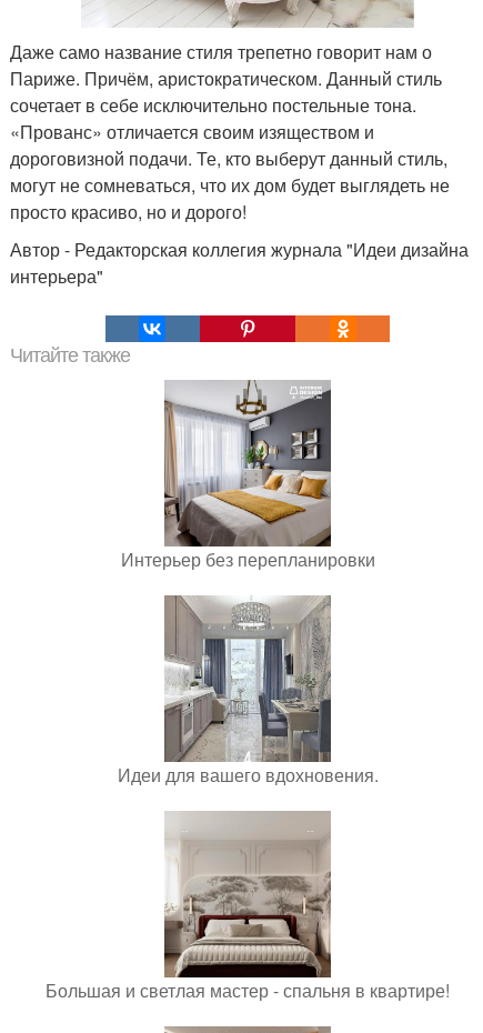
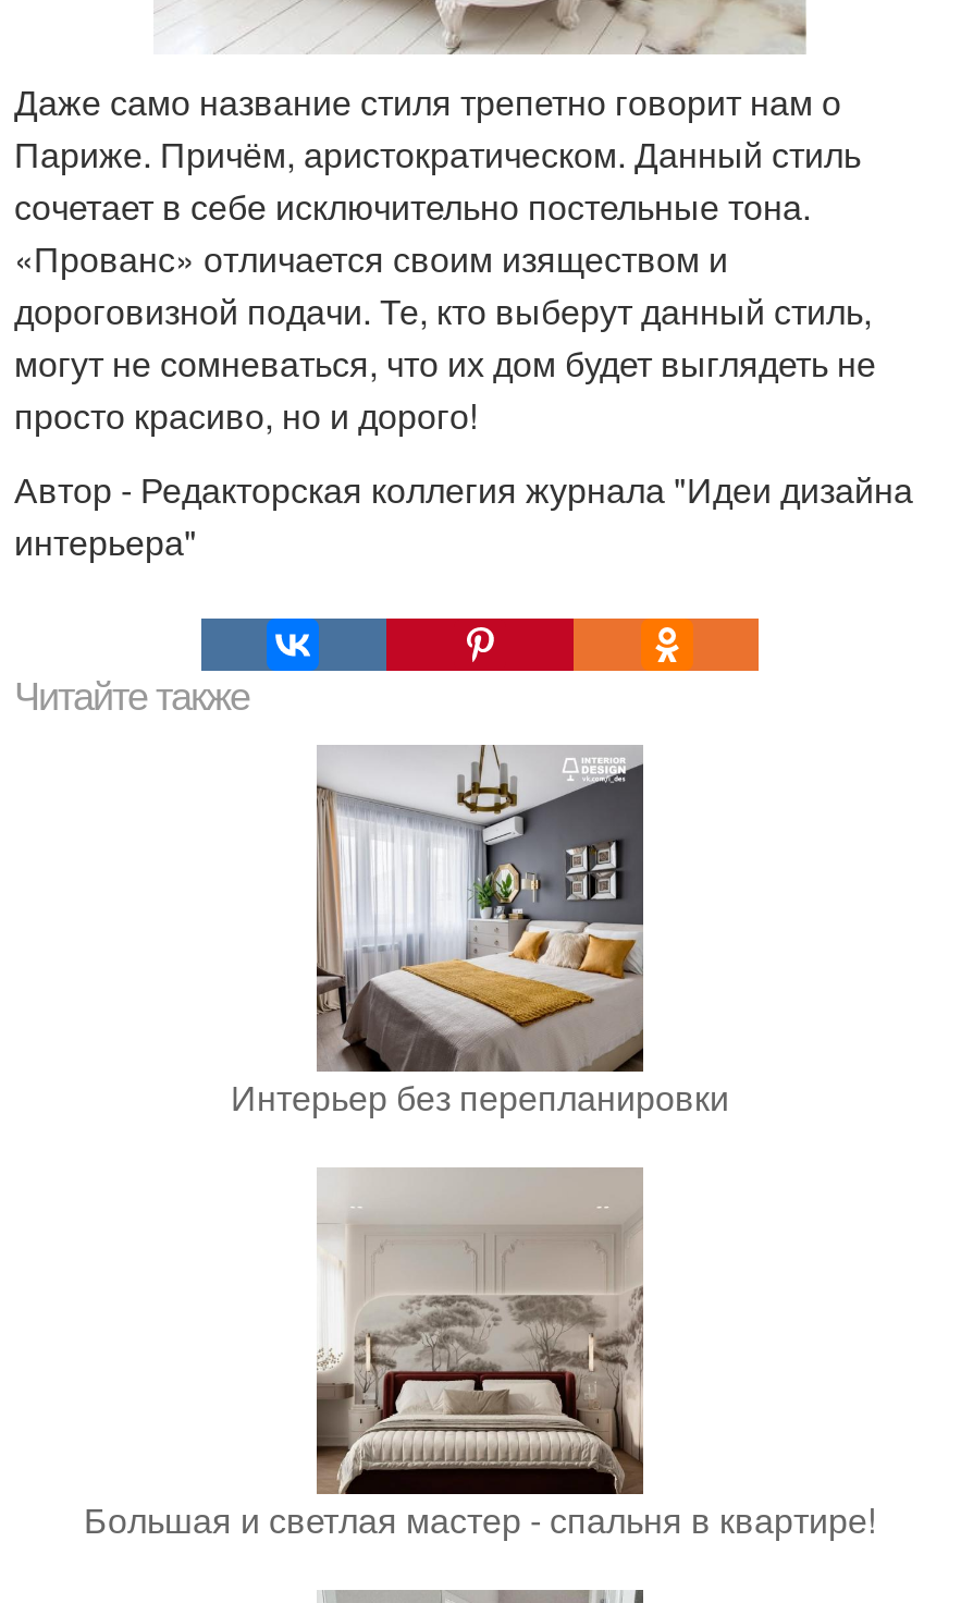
- [image]
- Идеи для вашего вдохновения.
